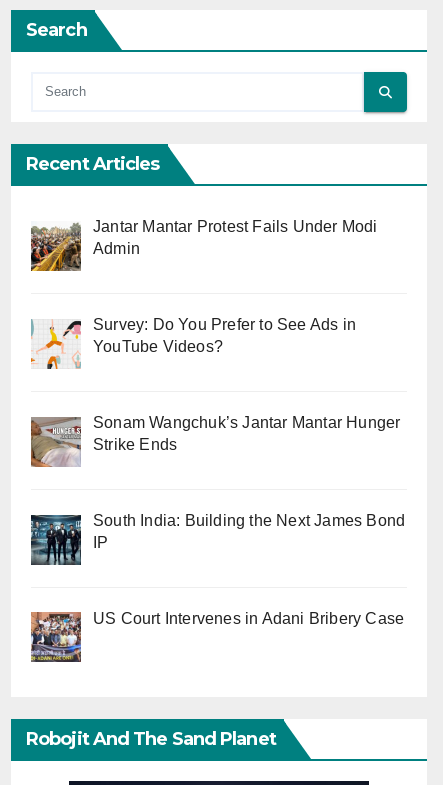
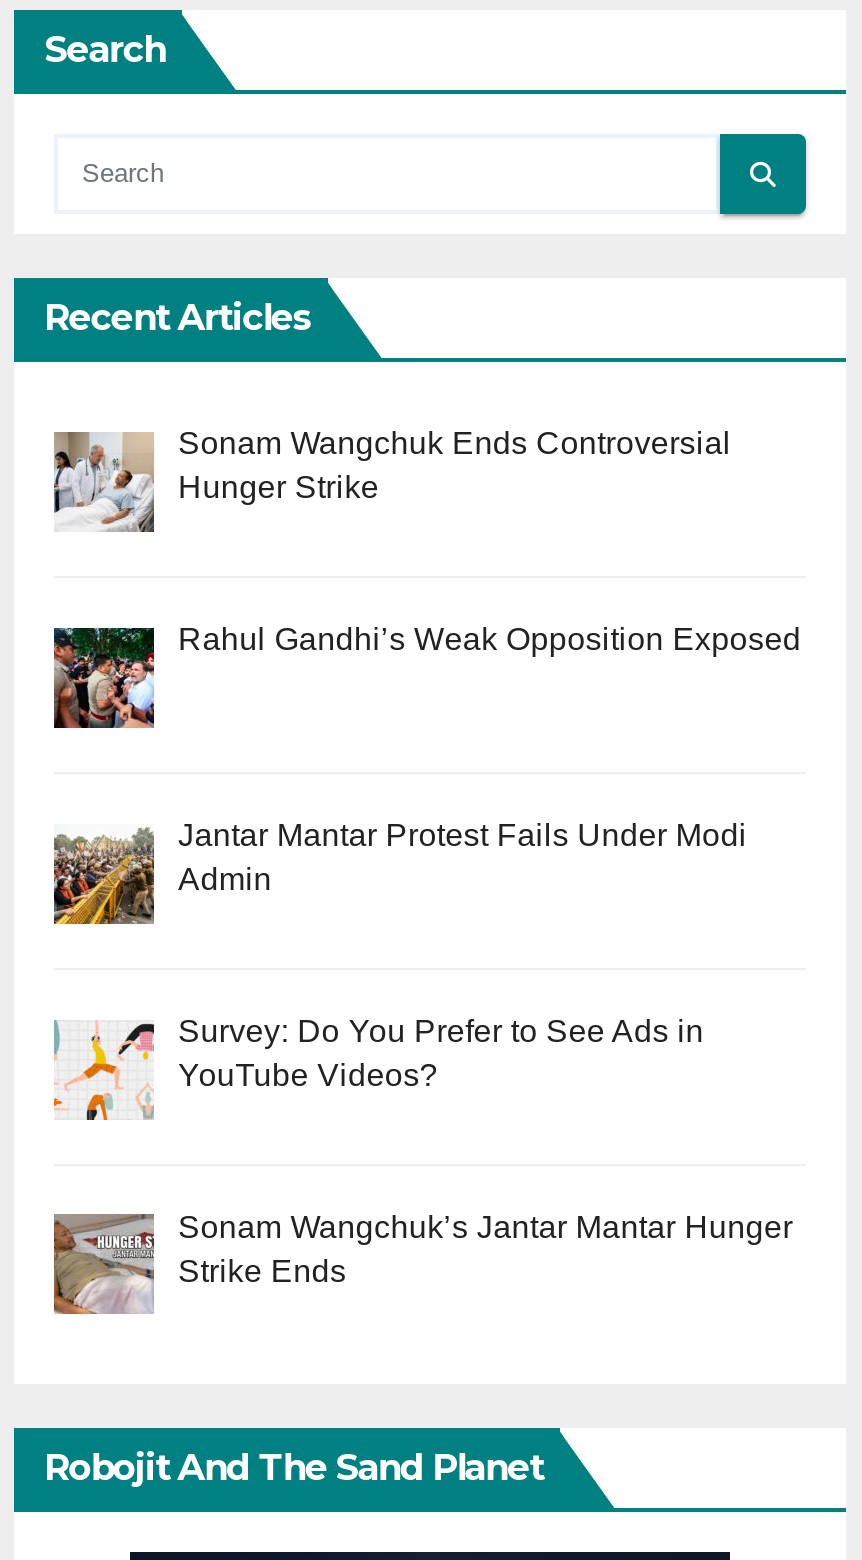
+ [image]
+ Rahul Gandhi’s Weak Opposition Exposed

+ [image]
+ Sonam Wangchuk Ends Controversial
+ Hunger Strike

moved down: [image] | Jantar Mantar Protest Fails Under Modi | Admin | Survey: Do You Prefer to See Ads in | YouTube Videos? | Sonam Wangchuk’s Jantar Mantar Hunger | Strike Ends

- [image]
- South India: Building the Next James Bond
- IP

- [image]
- US Court Intervenes in Adani Bribery Case
